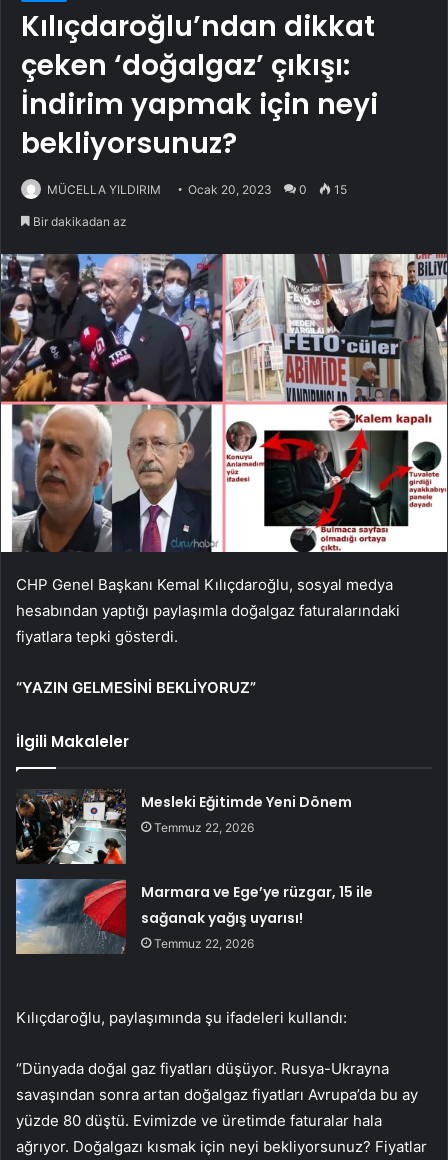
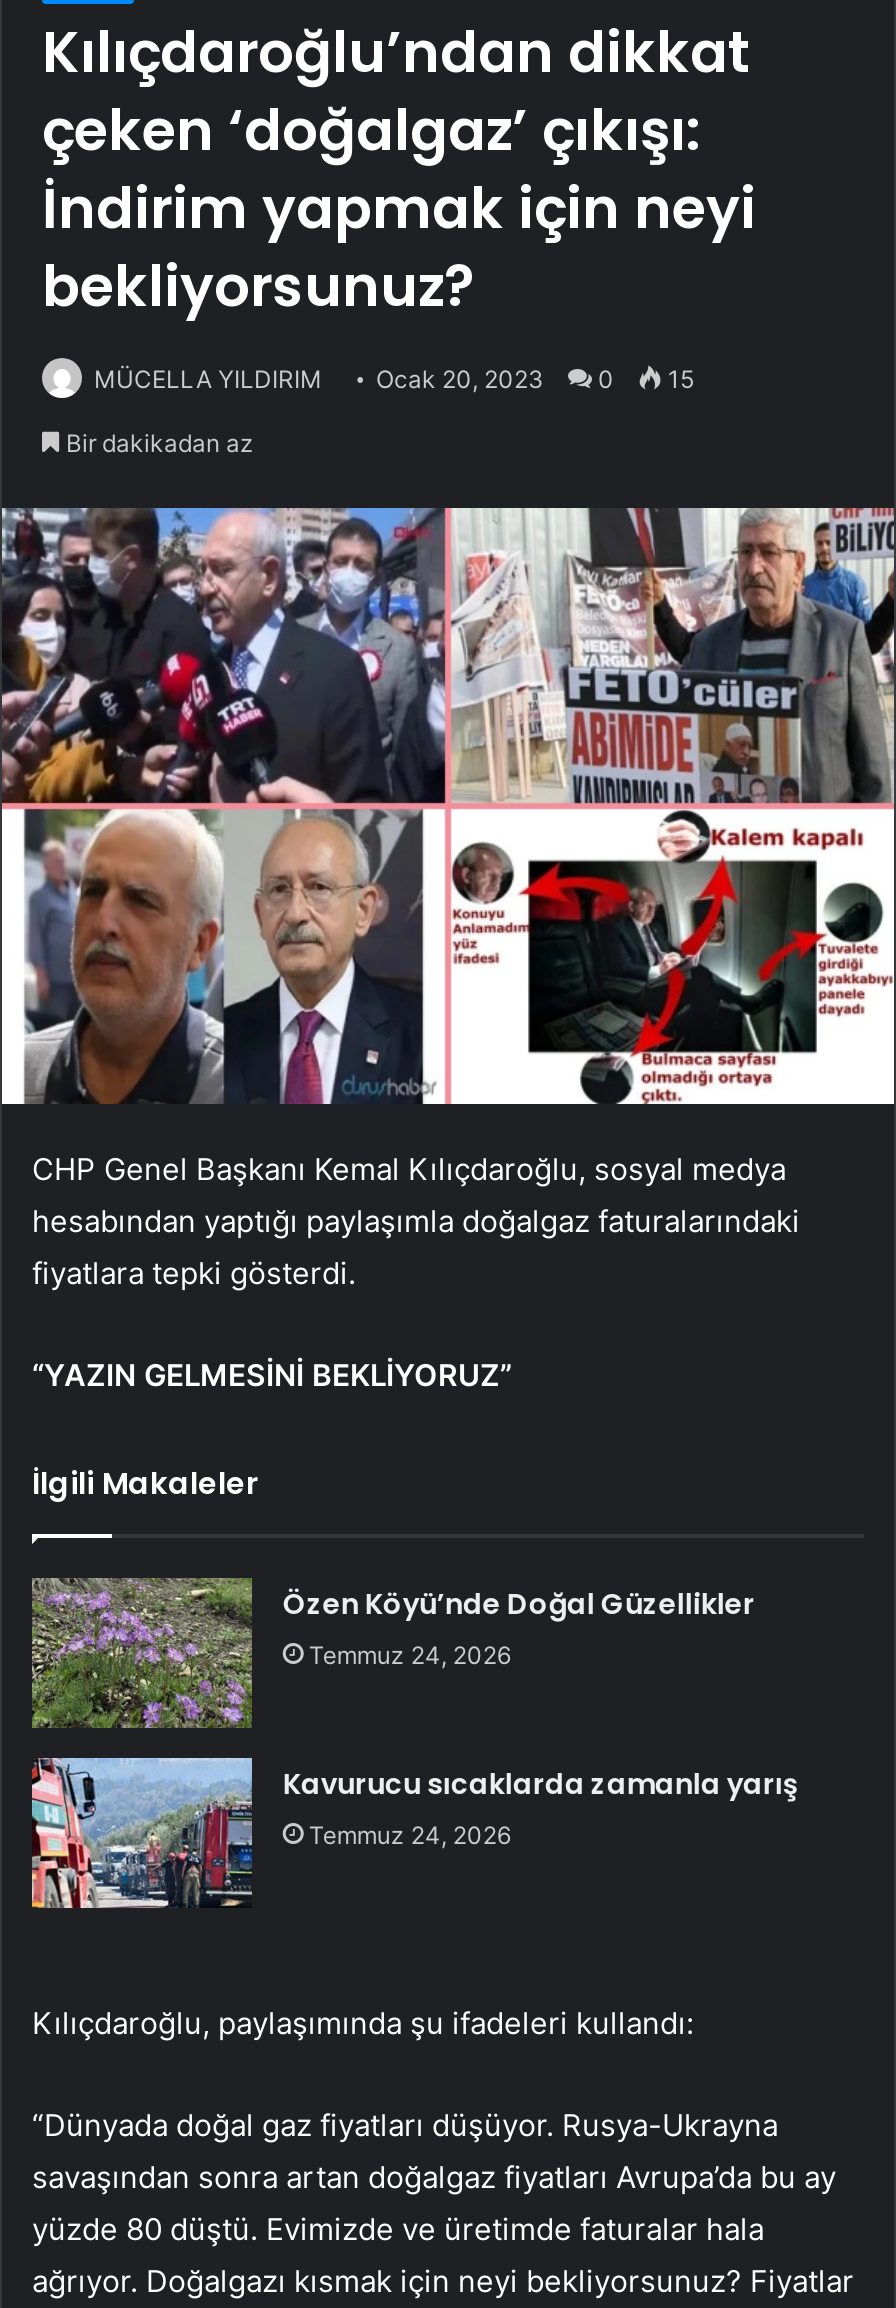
- [image]
- Mesleki Eğitimde Yeni Dönem
- Temmuz 22, 2026
+ [image]
+ Özen Köyü’nde Doğal Güzellikler
+ Temmuz 24, 2026

- [image]
- Marmara ve Ege’ye rüzgar, 15 ile
- sağanak yağış uyarısı!
- Temmuz 22, 2026
+ [image]
+ Kavurucu sıcaklarda zamanla yarış
+ Temmuz 24, 2026
